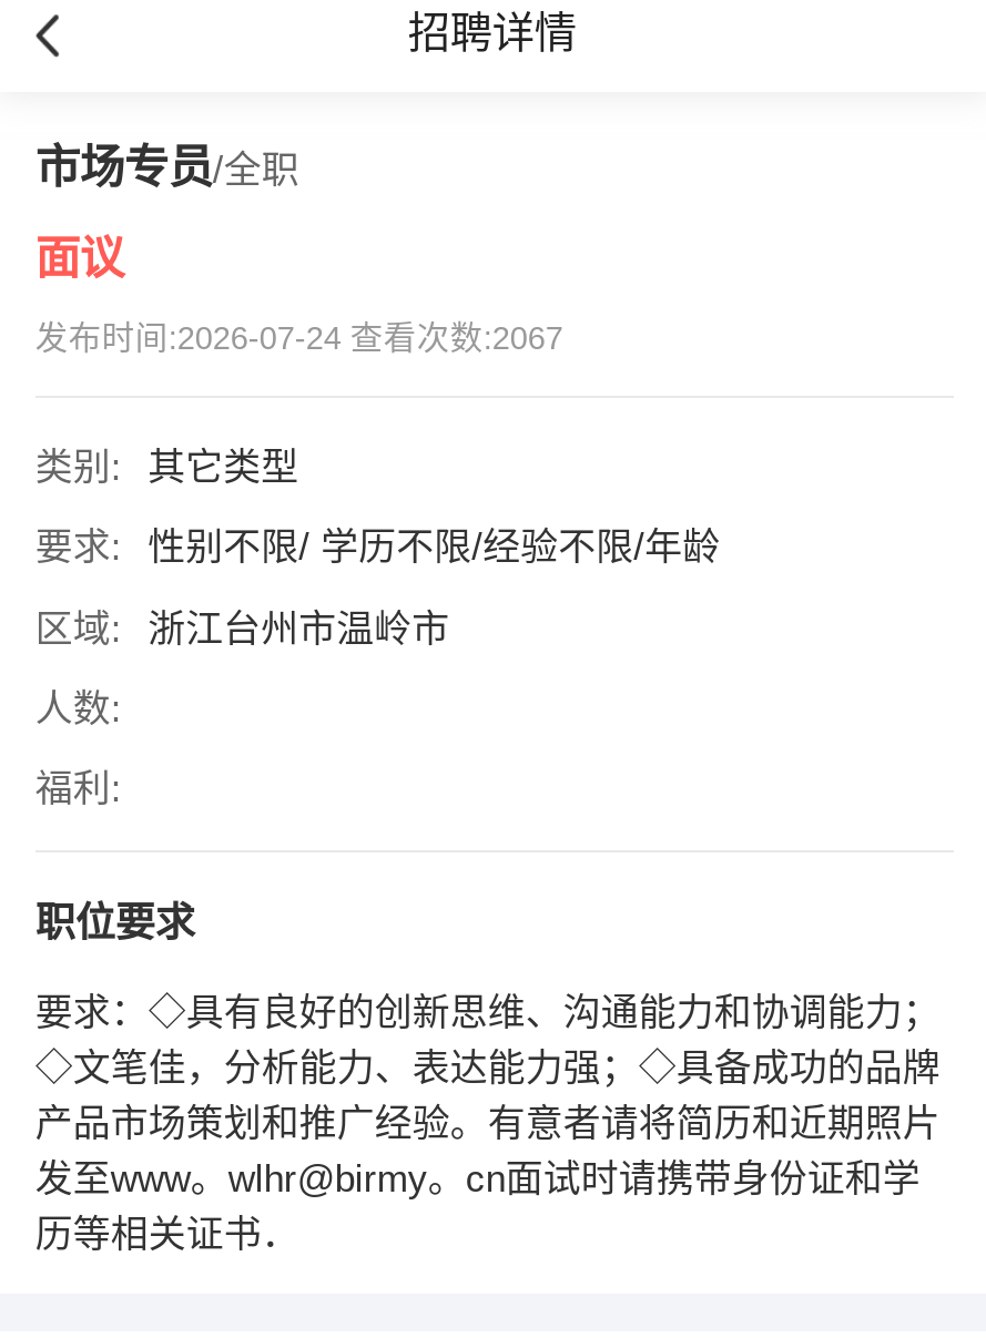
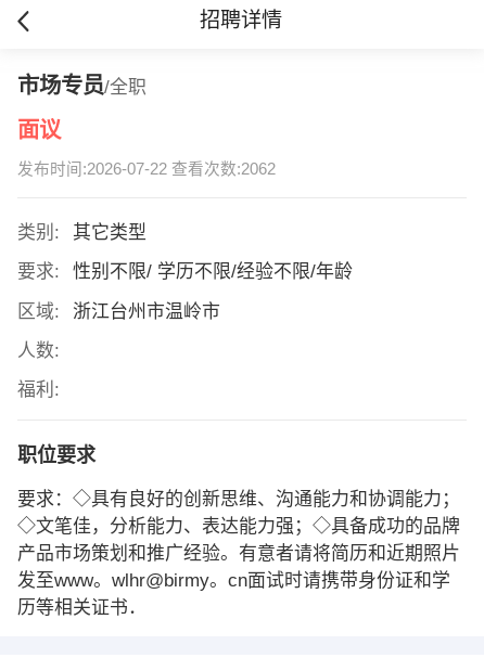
- 发布时间:2026-07-24 查看次数:2067
+ 发布时间:2026-07-22 查看次数:2062
